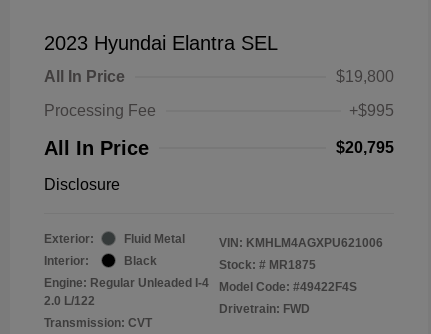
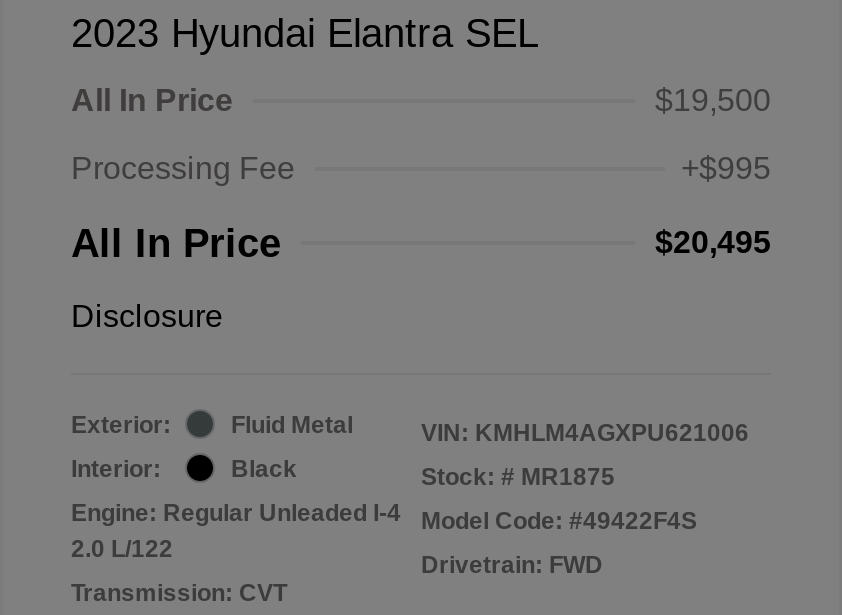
- $19,800
+ $19,500

- $20,795
+ $20,495
